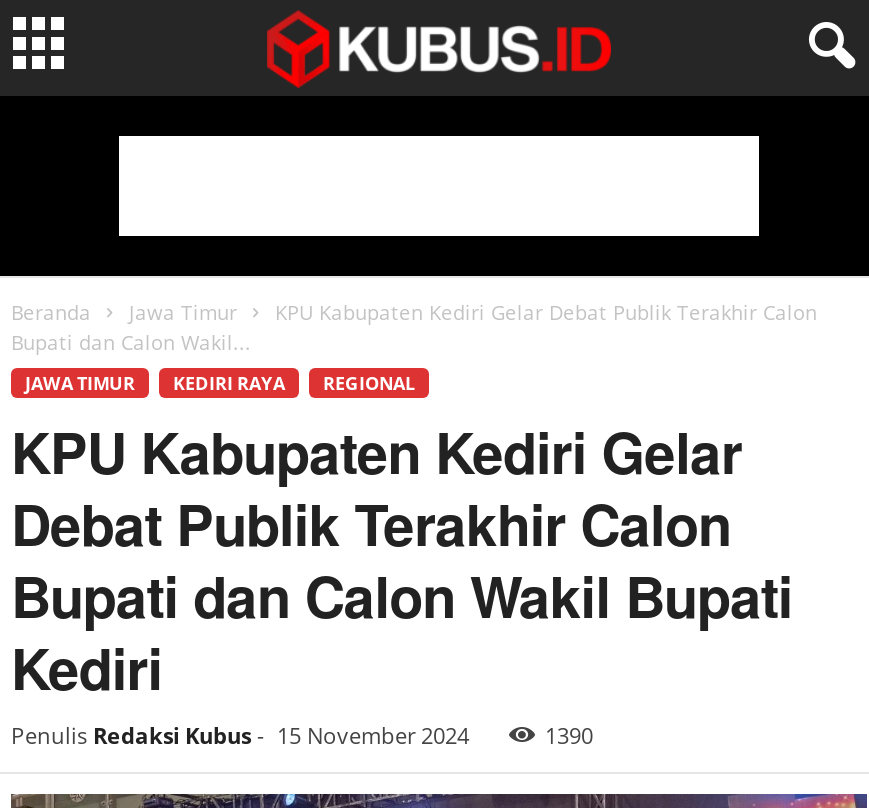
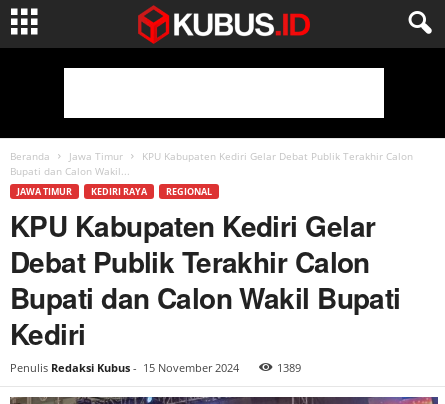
- 1390
+ 1389
